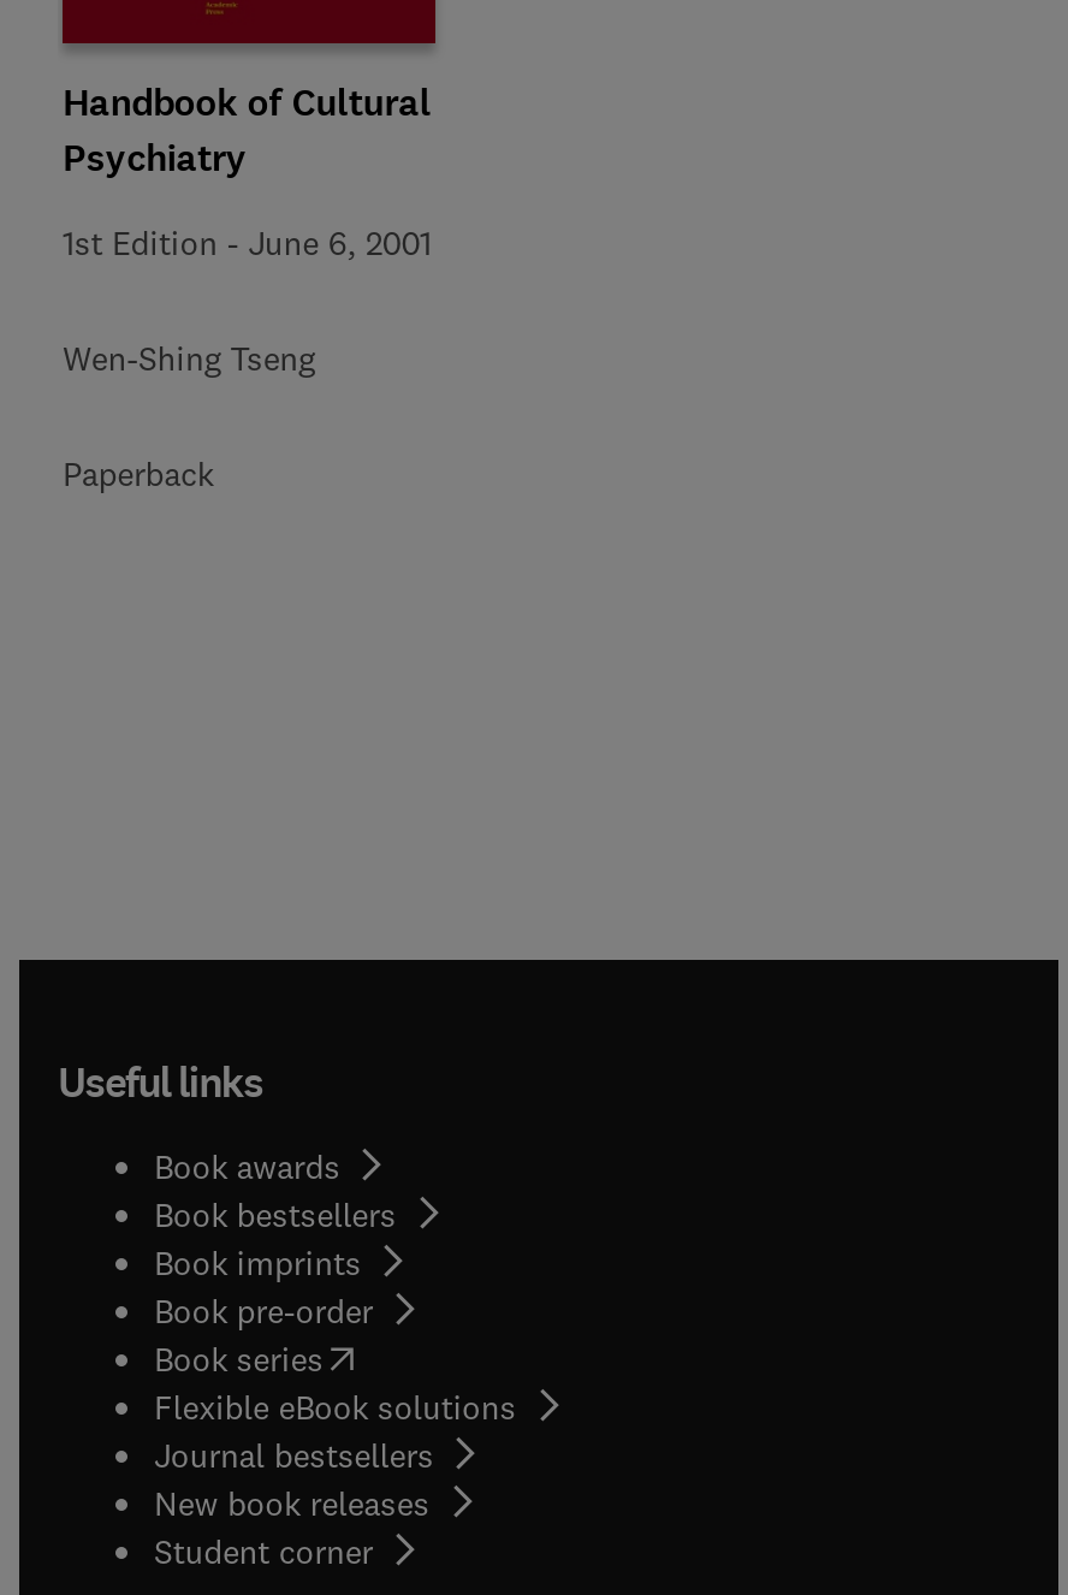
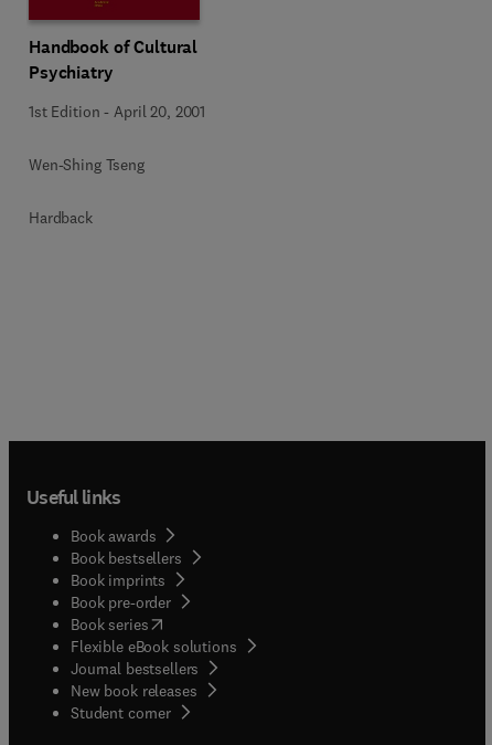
- 1st Edition - June 6, 2001
+ 1st Edition - April 20, 2001

- Paperback
+ Hardback
